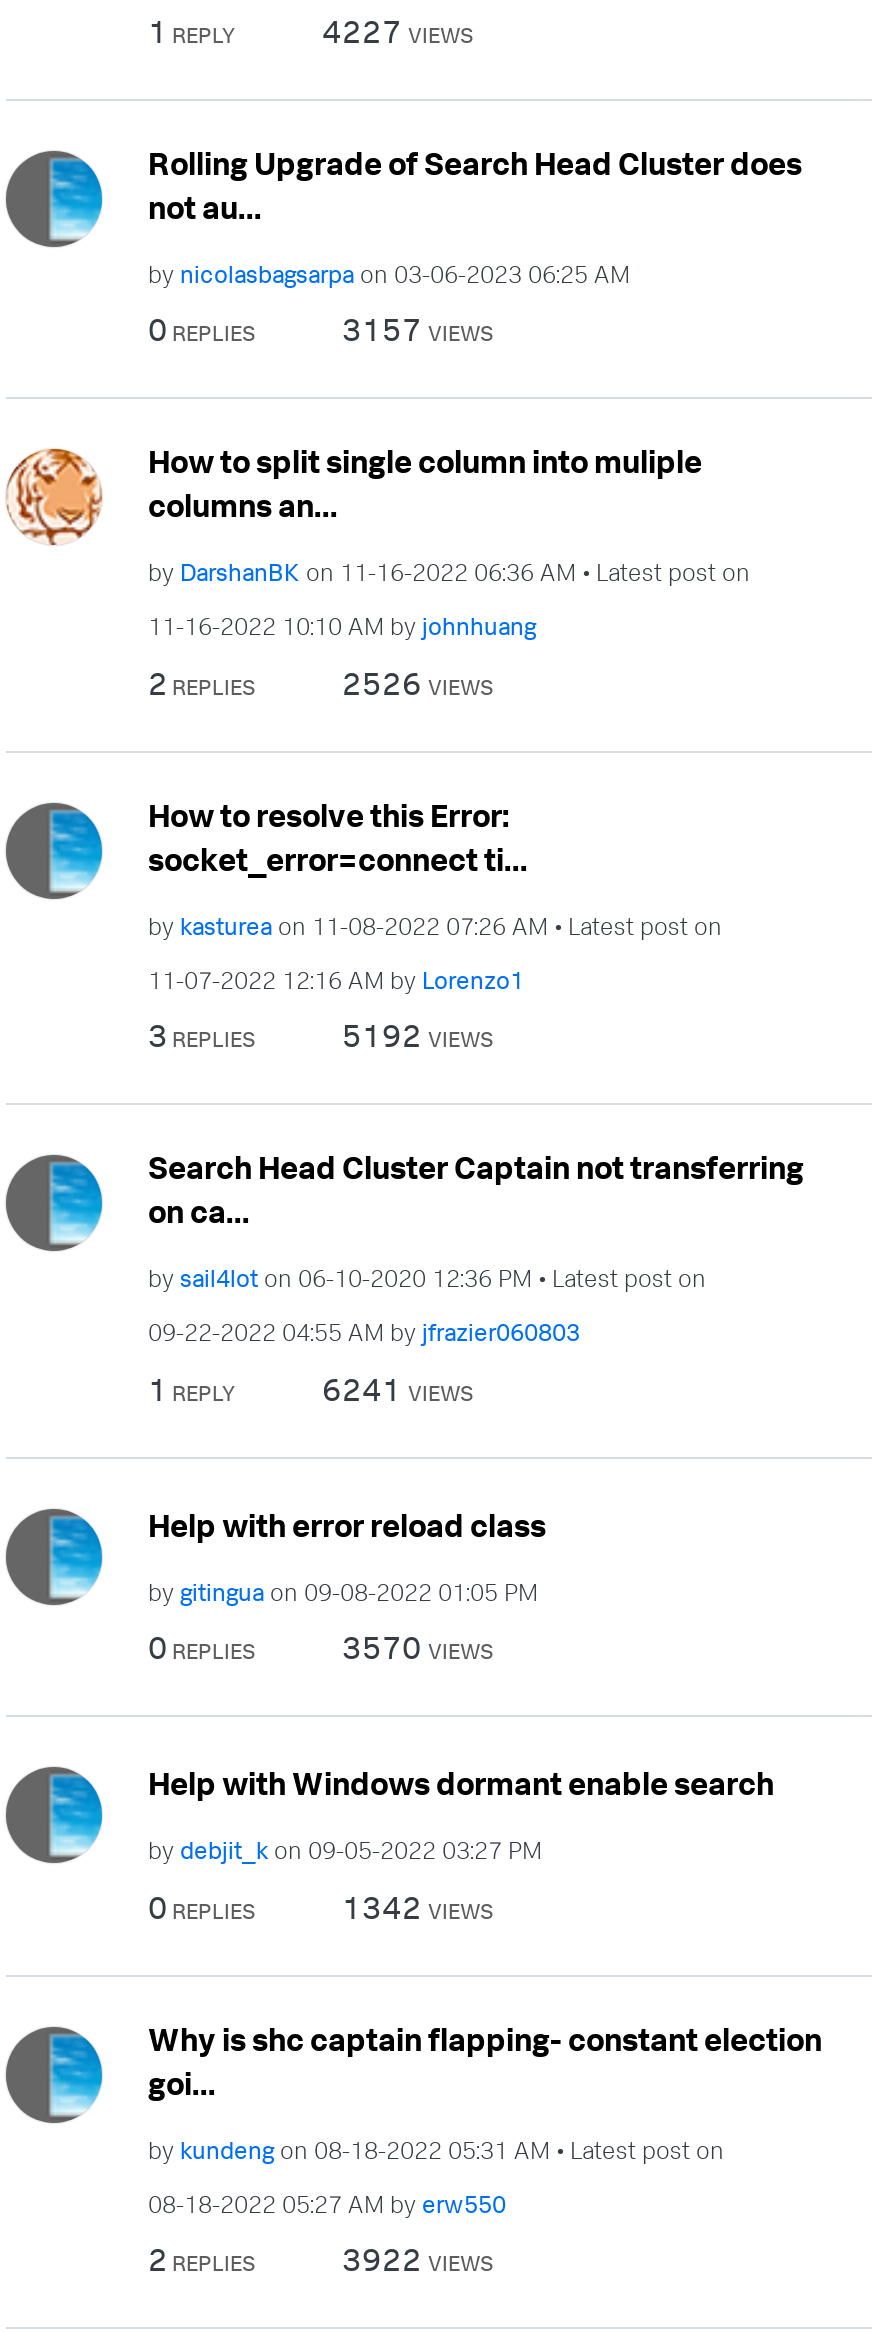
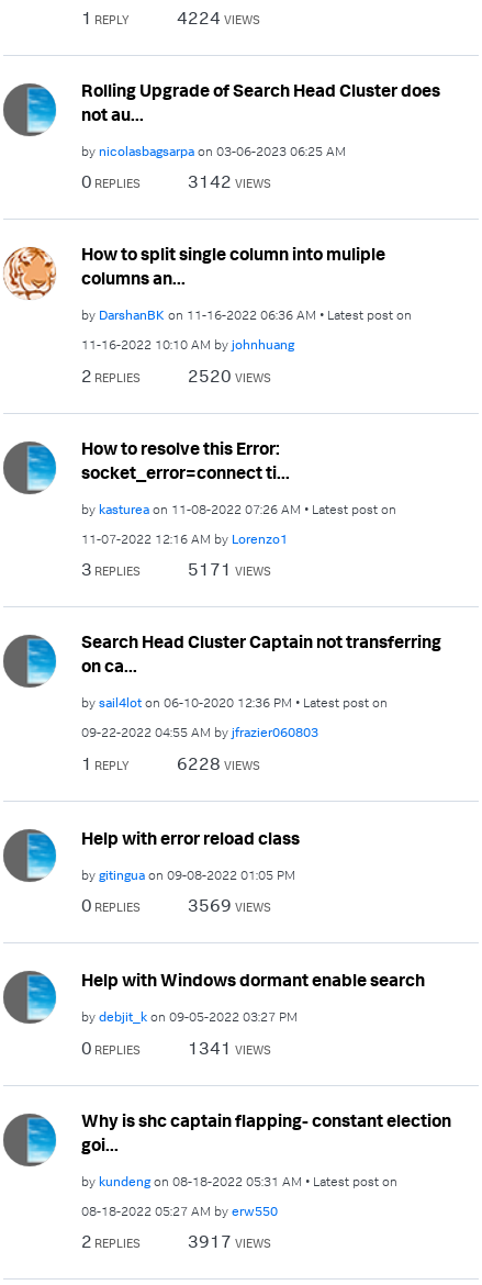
- 4227 VIEWS
+ 4224 VIEWS

- 3157 VIEWS
+ 3142 VIEWS

- 2526 VIEWS
+ 2520 VIEWS

- 5192 VIEWS
+ 5171 VIEWS

- 6241 VIEWS
+ 6228 VIEWS

- 3570 VIEWS
+ 3569 VIEWS

- 1342 VIEWS
+ 1341 VIEWS

- 3922 VIEWS
+ 3917 VIEWS
